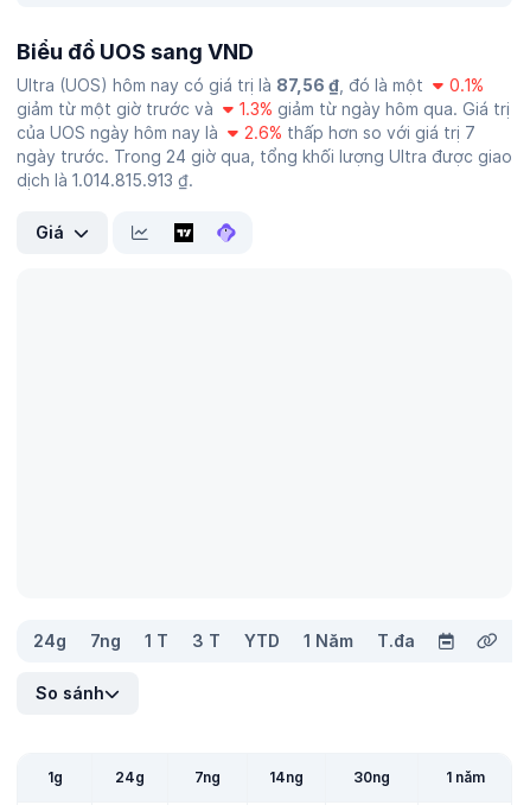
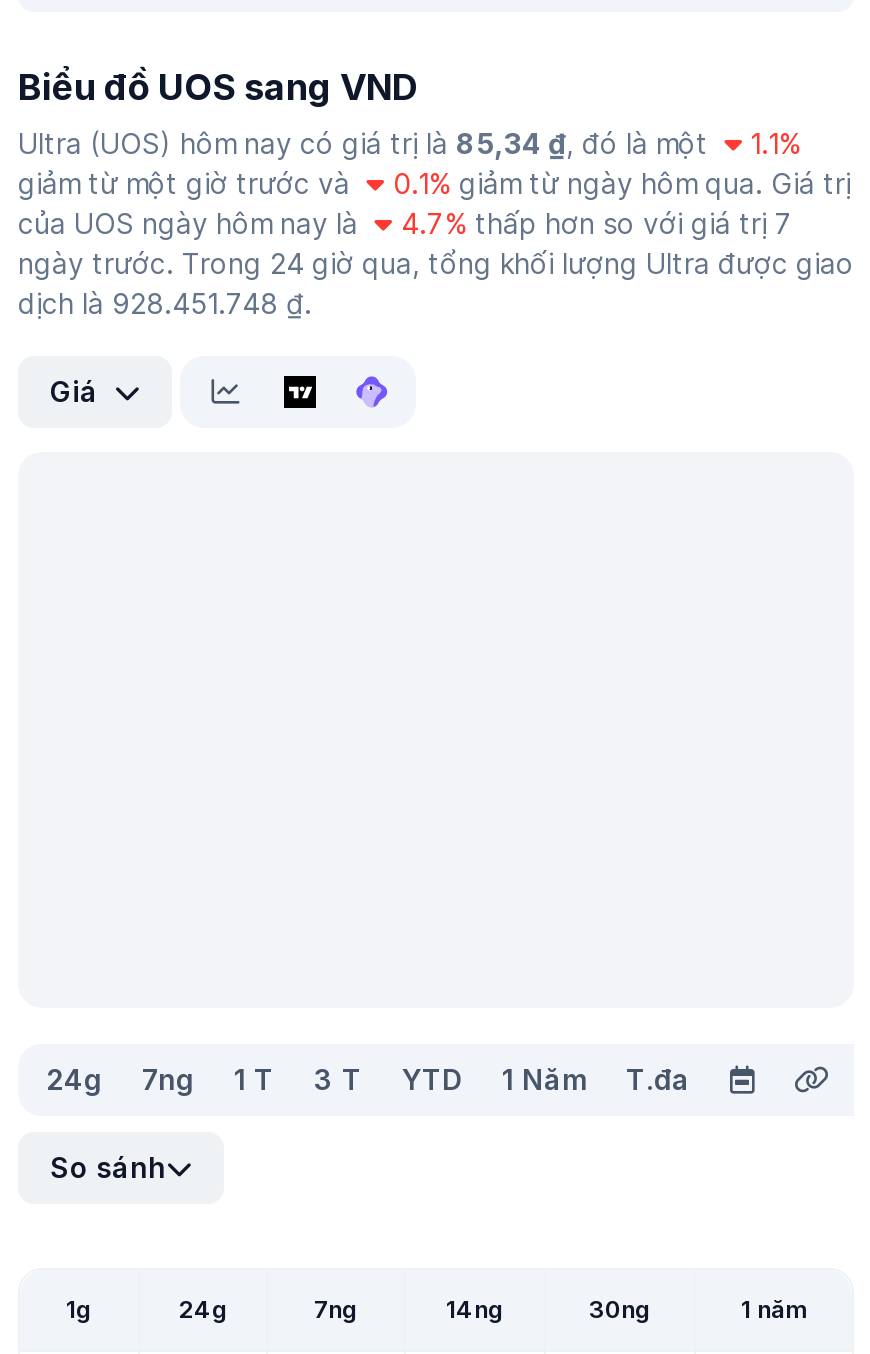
- Ultra (UOS) hôm nay có giá trị là 87,56 ₫, đó là một
+ Ultra (UOS) hôm nay có giá trị là 85,34 ₫, đó là một

- 0.1%
+ 1.1%

- 1.3% giảm từ ngày hôm qua. Giá trị
+ 0.1% giảm từ ngày hôm qua. Giá trị

- 2.6% thấp hơn so với giá trị 7
+ 4.7% thấp hơn so với giá trị 7

- dịch là 1.014.815.913 ₫.
+ dịch là 928.451.748 ₫.
